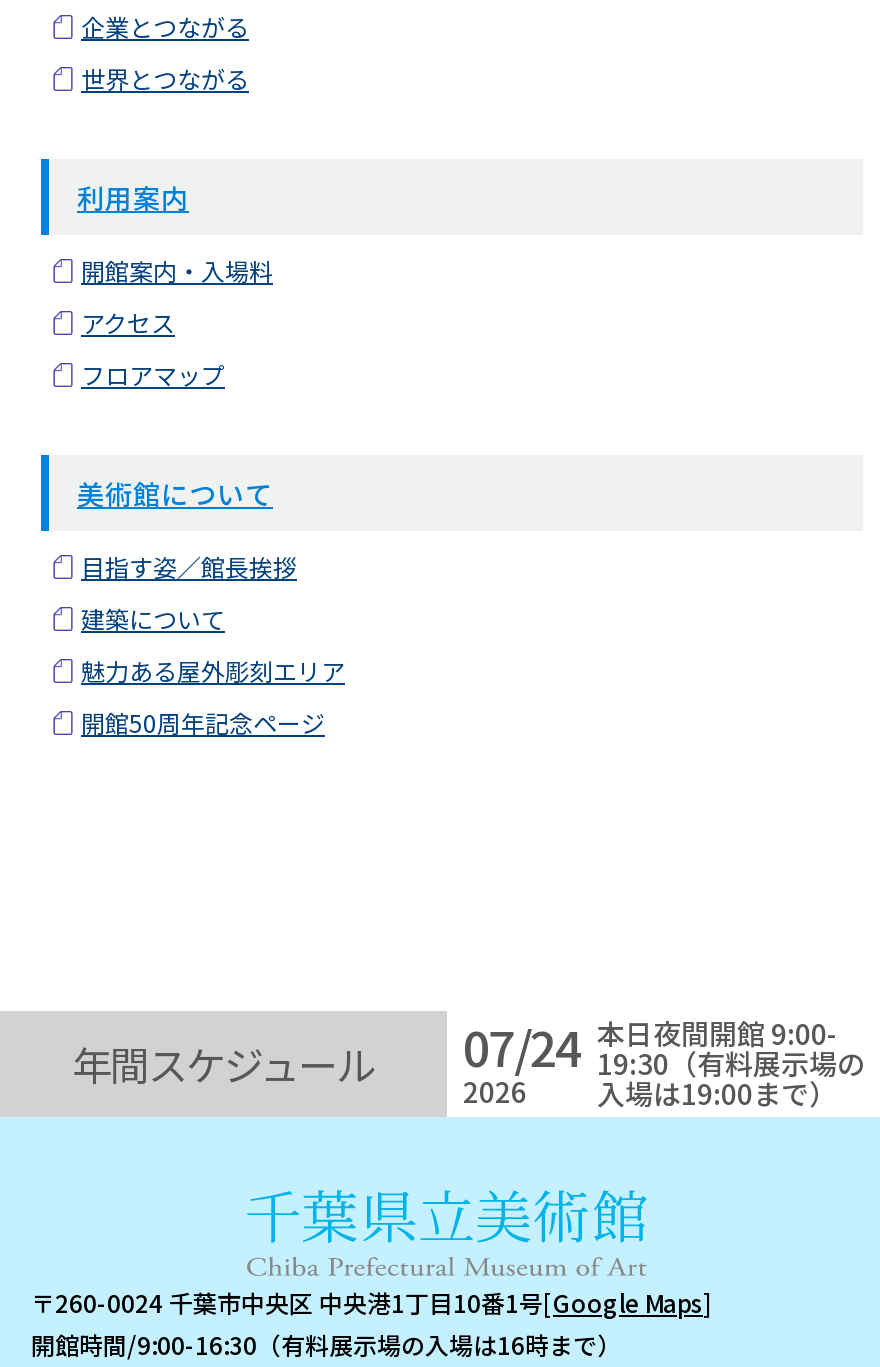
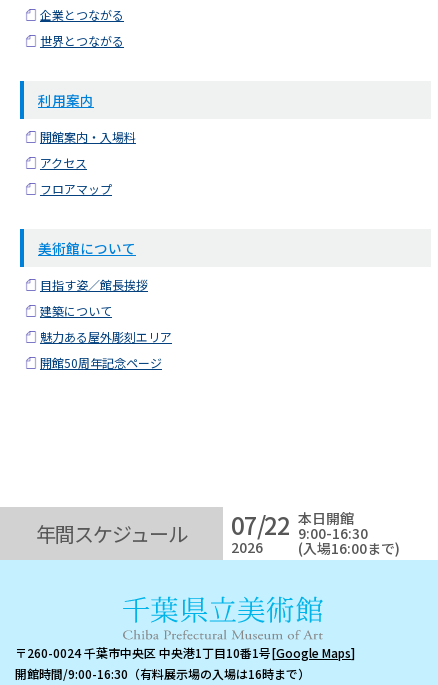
- 07/24
+ 07/22

- 本日夜間開館 9:00-
- 19:30（有料展示場の
- 入場は19:00まで）
+ 本日開館
+ 9:00-16:30
+ (入場16:00まで)
